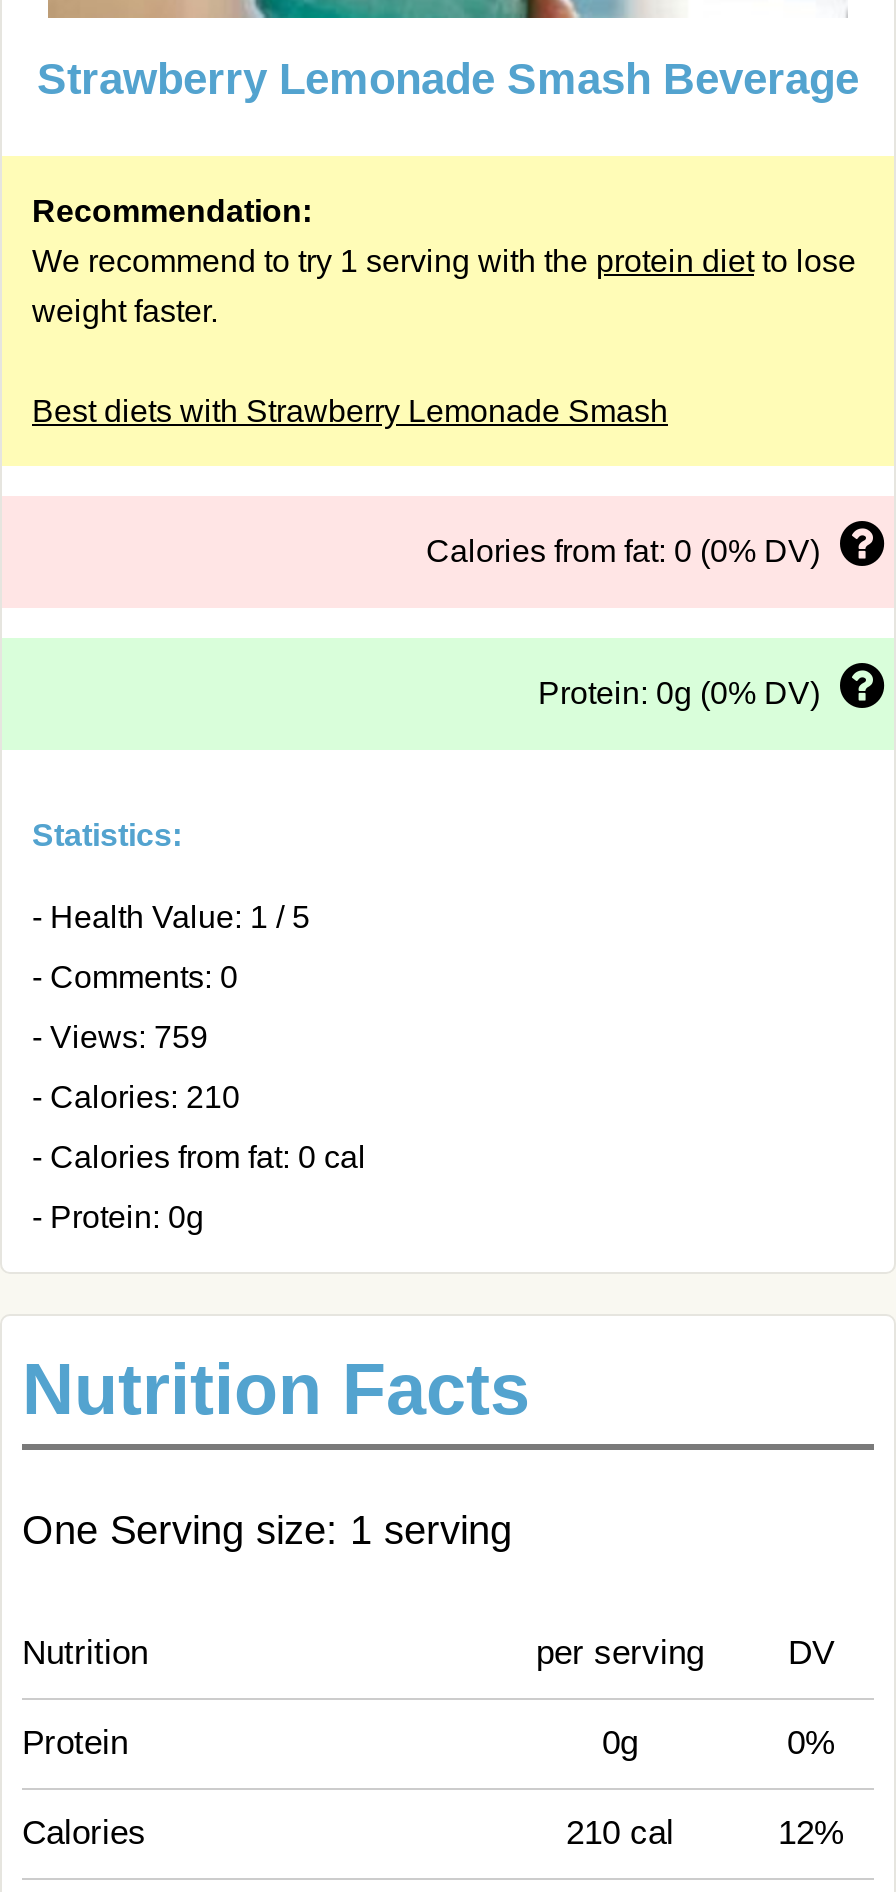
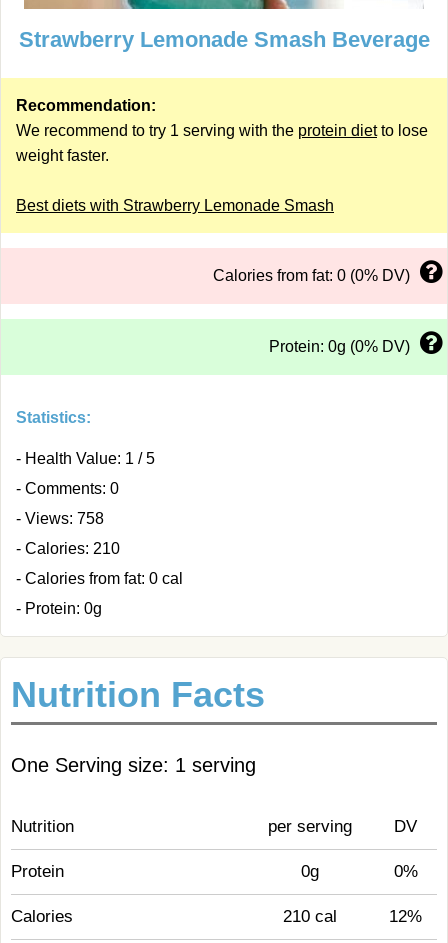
- - Views: 759
+ - Views: 758
